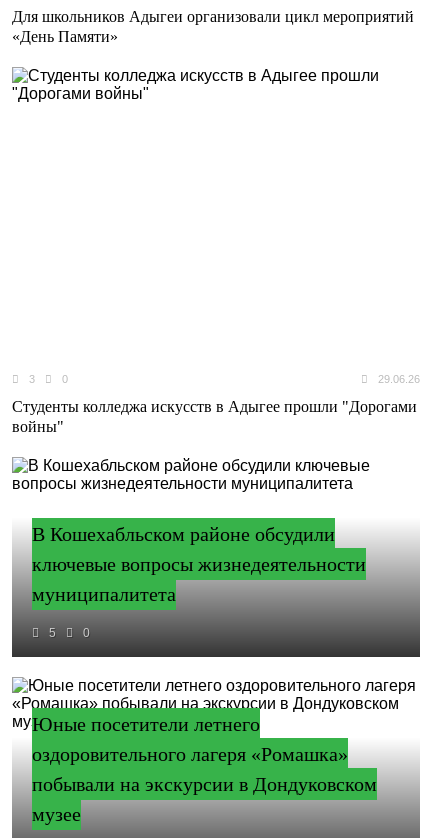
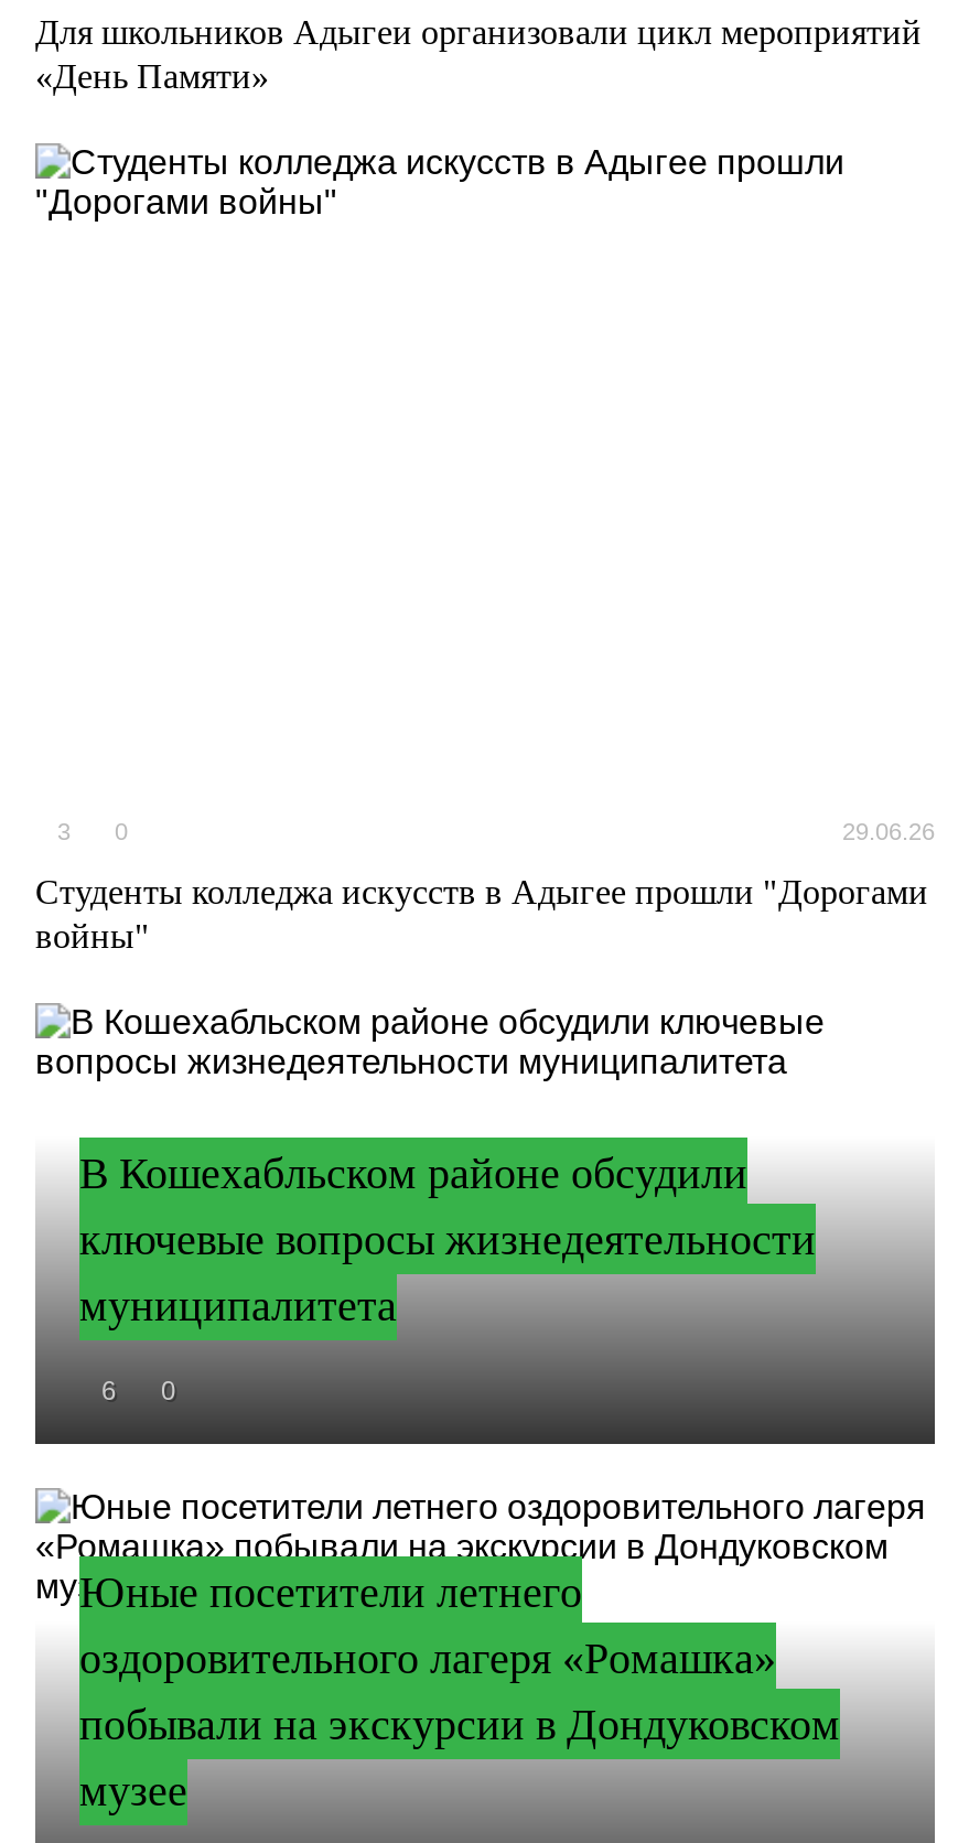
- 5 0
+ 6 0
